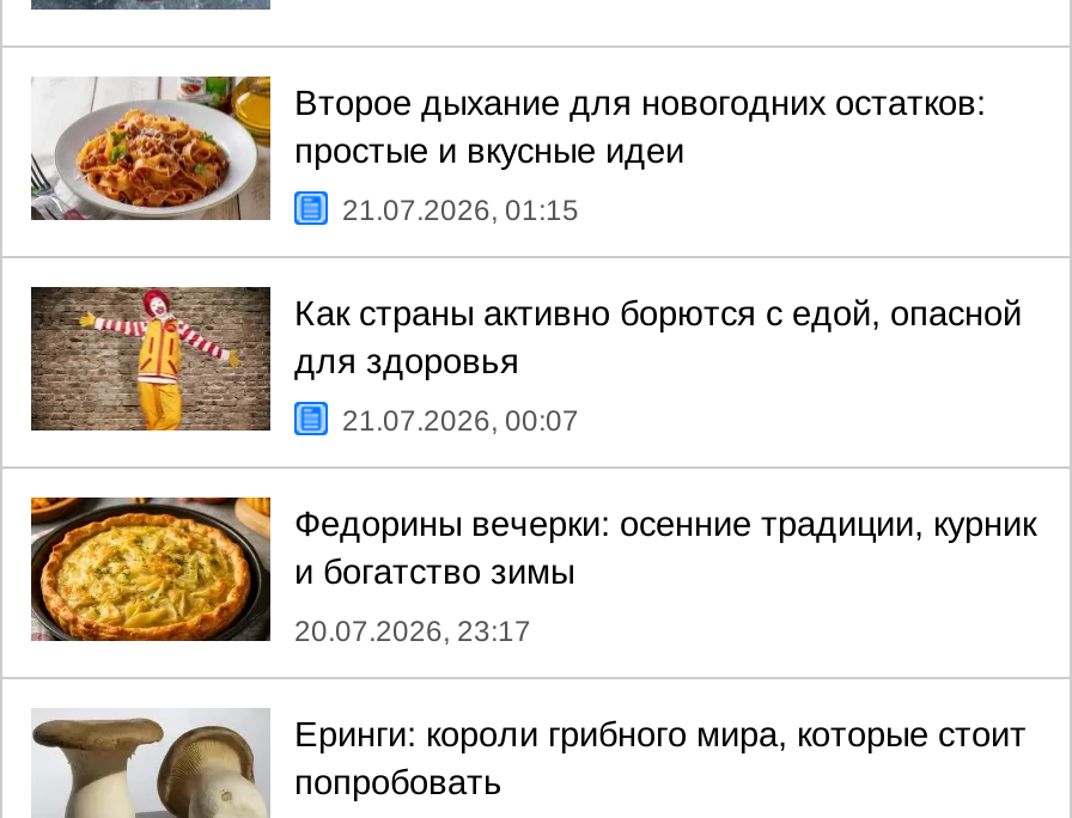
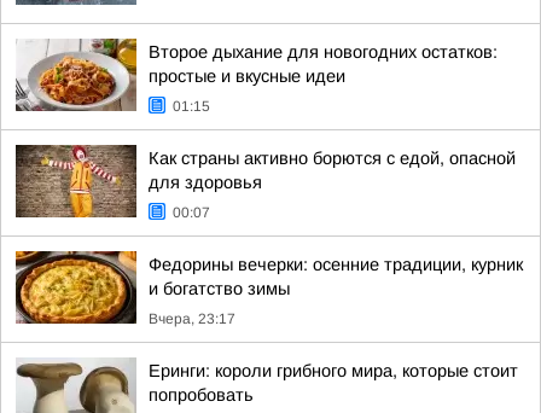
- 21.07.2026, 01:15
+ 01:15

- 21.07.2026, 00:07
+ 00:07

- 20.07.2026, 23:17
+ Вчера, 23:17
